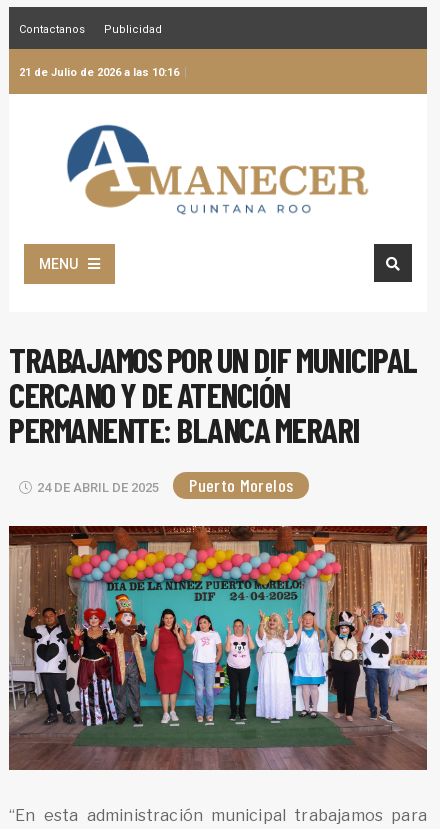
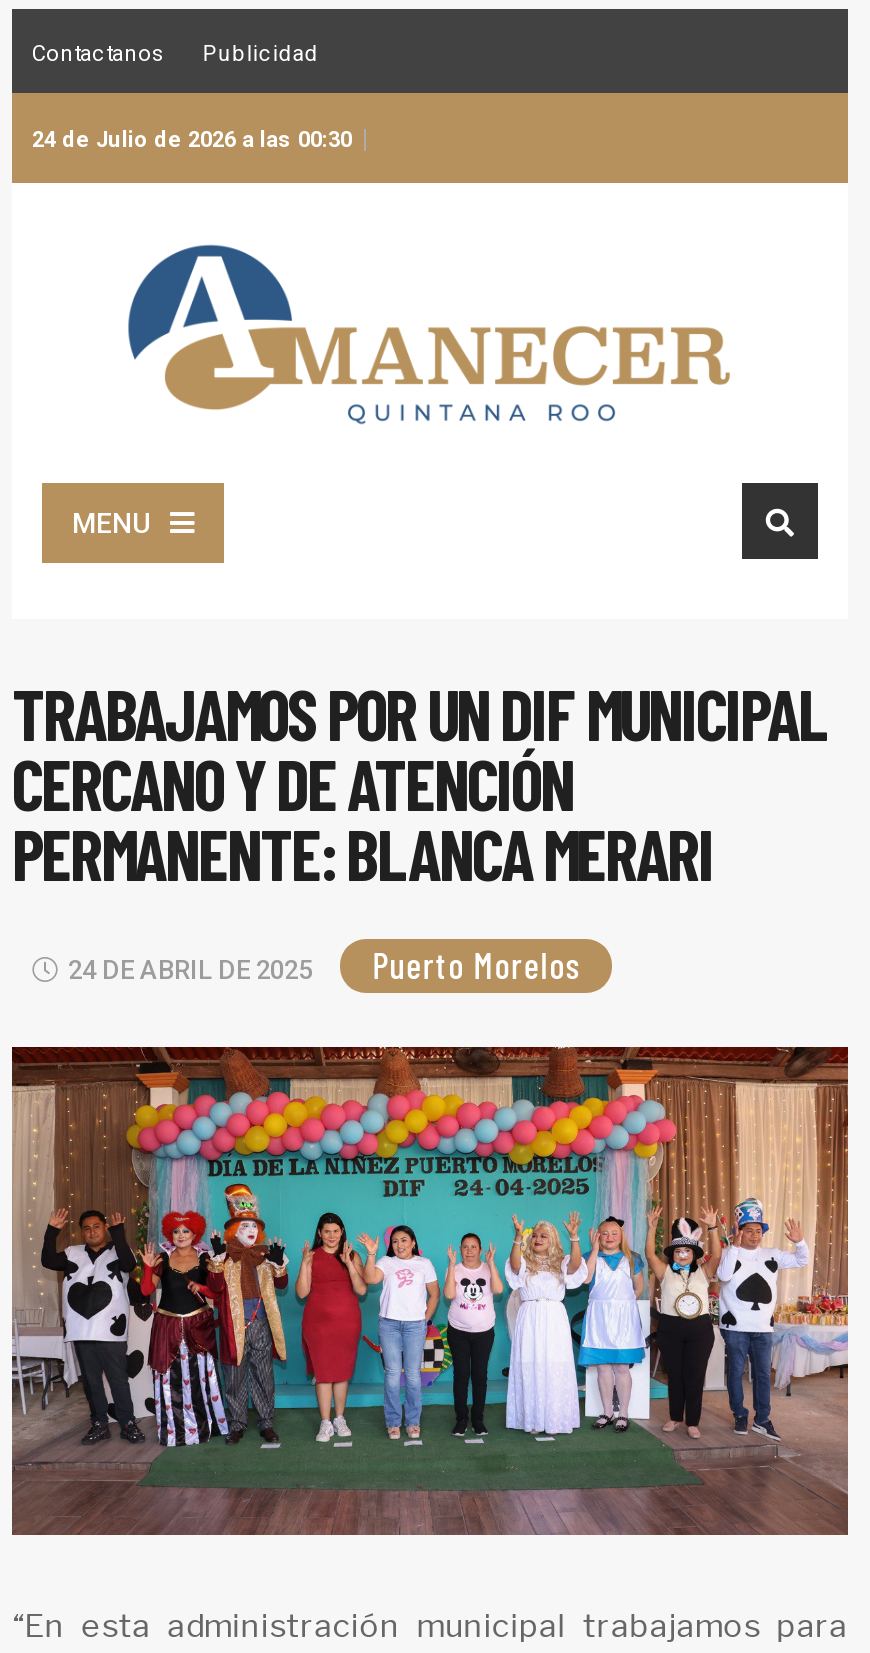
- 21 de Julio de 2026 a las 10:16
+ 24 de Julio de 2026 a las 00:30
